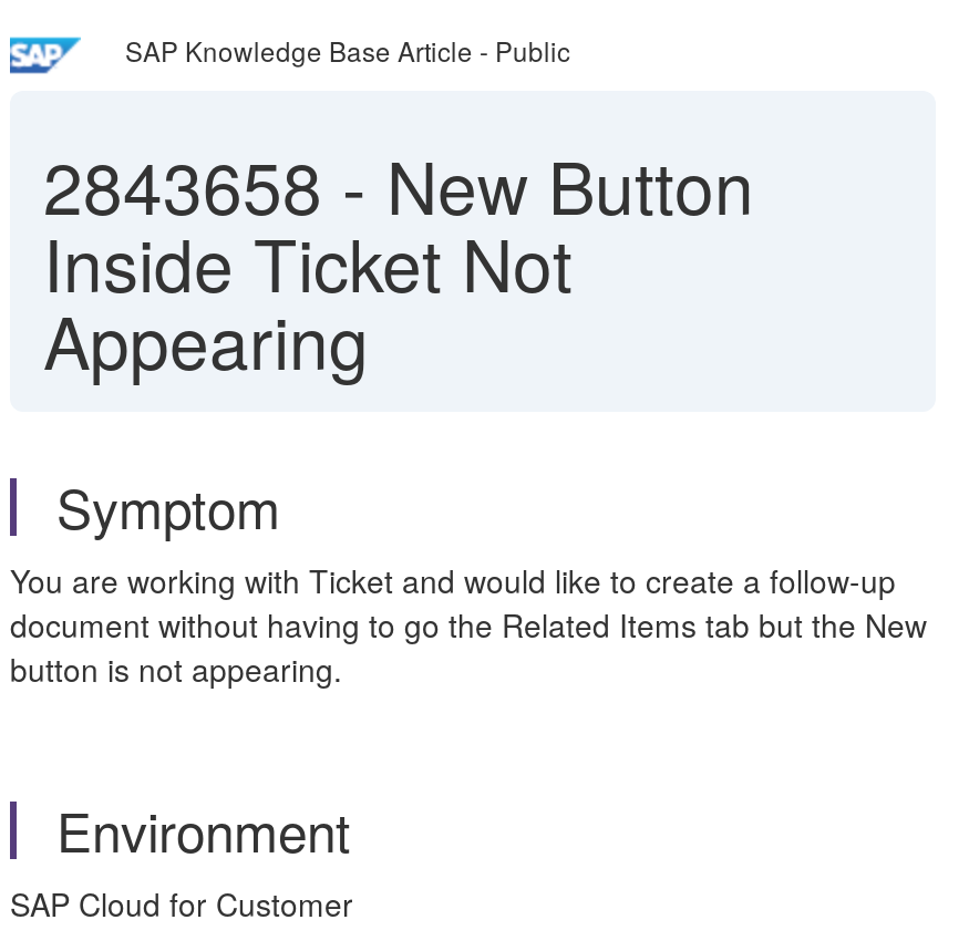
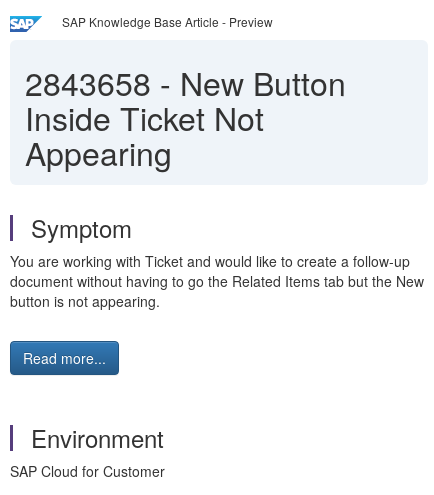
- SAP Knowledge Base Article - Public
+ SAP Knowledge Base Article - Preview

+ Read more...
